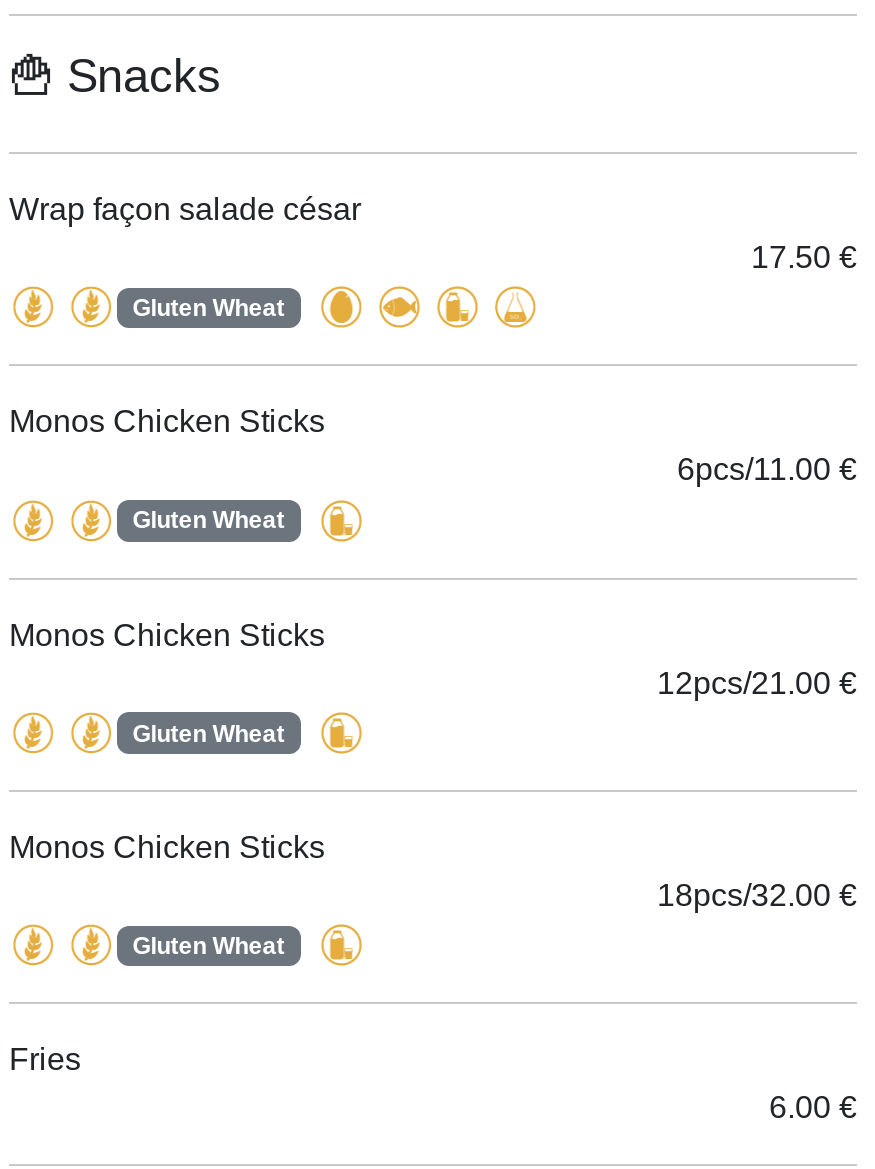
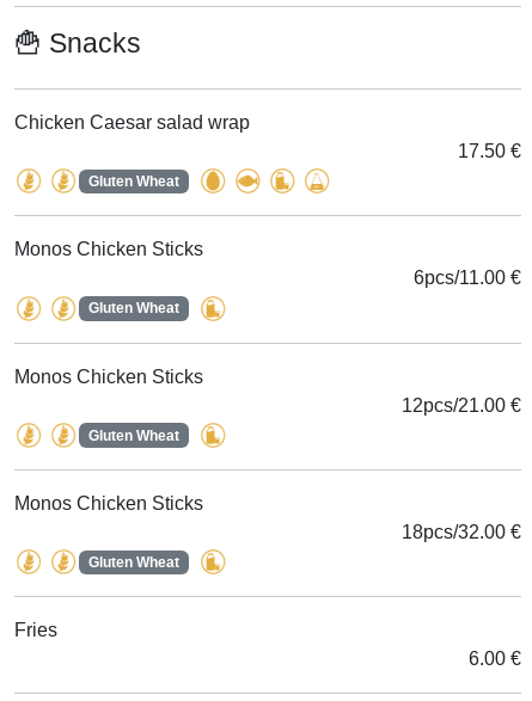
- Wrap façon salade césar
+ Chicken Caesar salad wrap
